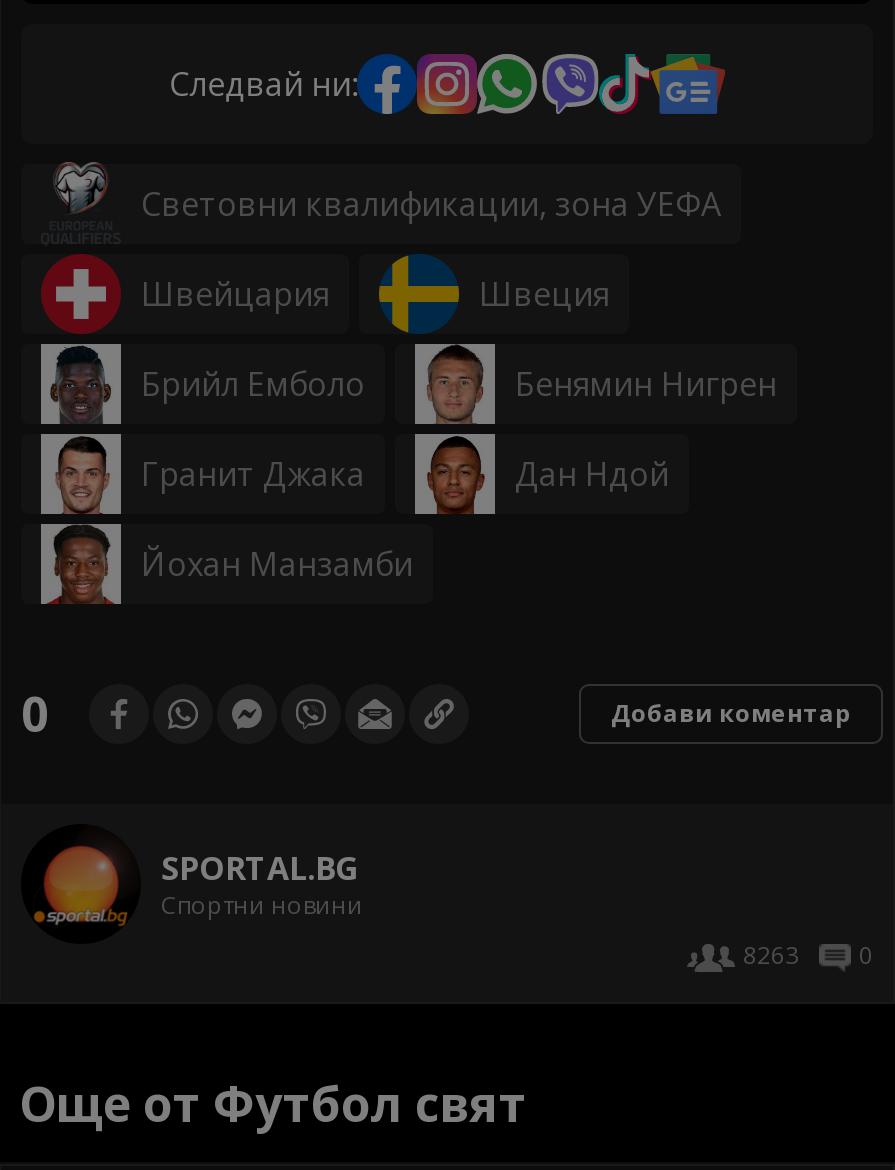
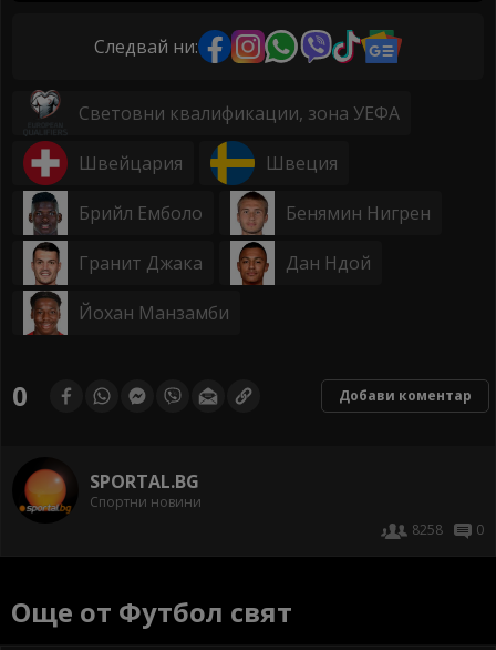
- 8263 0
+ 8258 0
